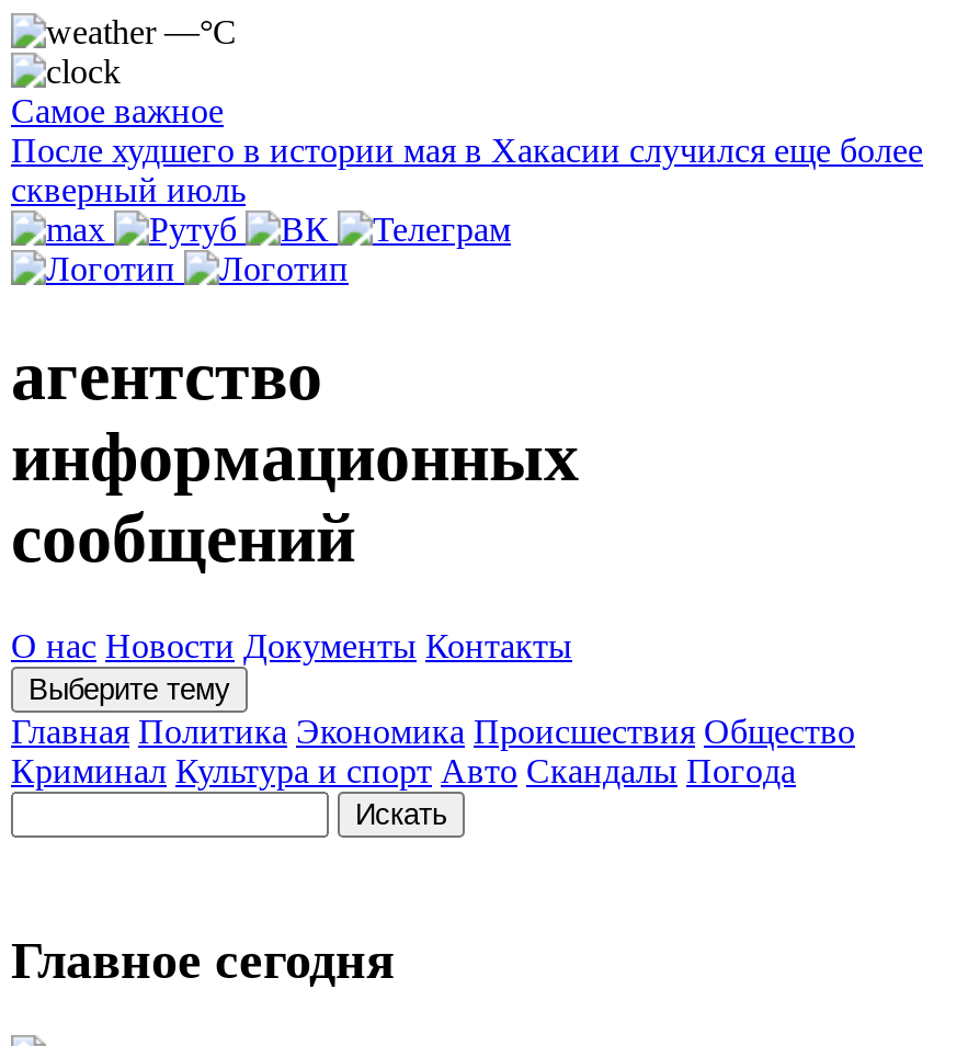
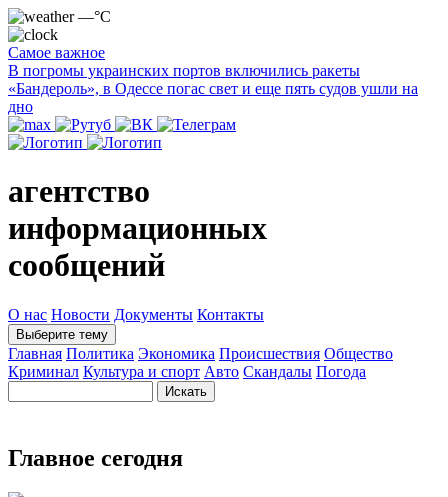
- После худшего в истории мая в Хакасии случился еще более
- скверный июль
+ В погромы украинских портов включились ракеты
+ «Бандероль», в Одессе погас свет и еще пять судов ушли на
+ дно
